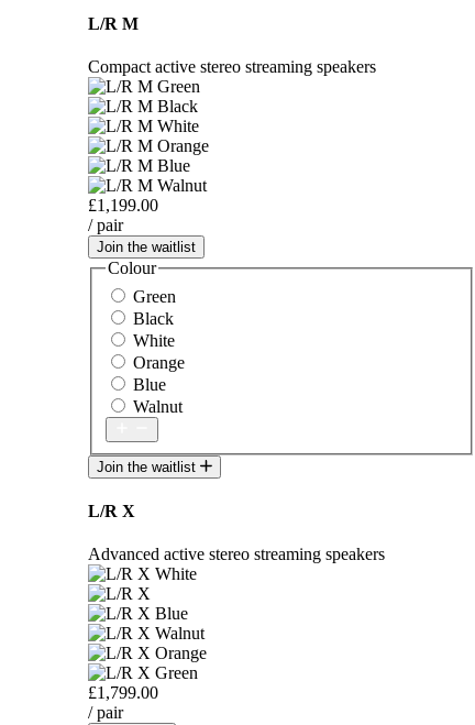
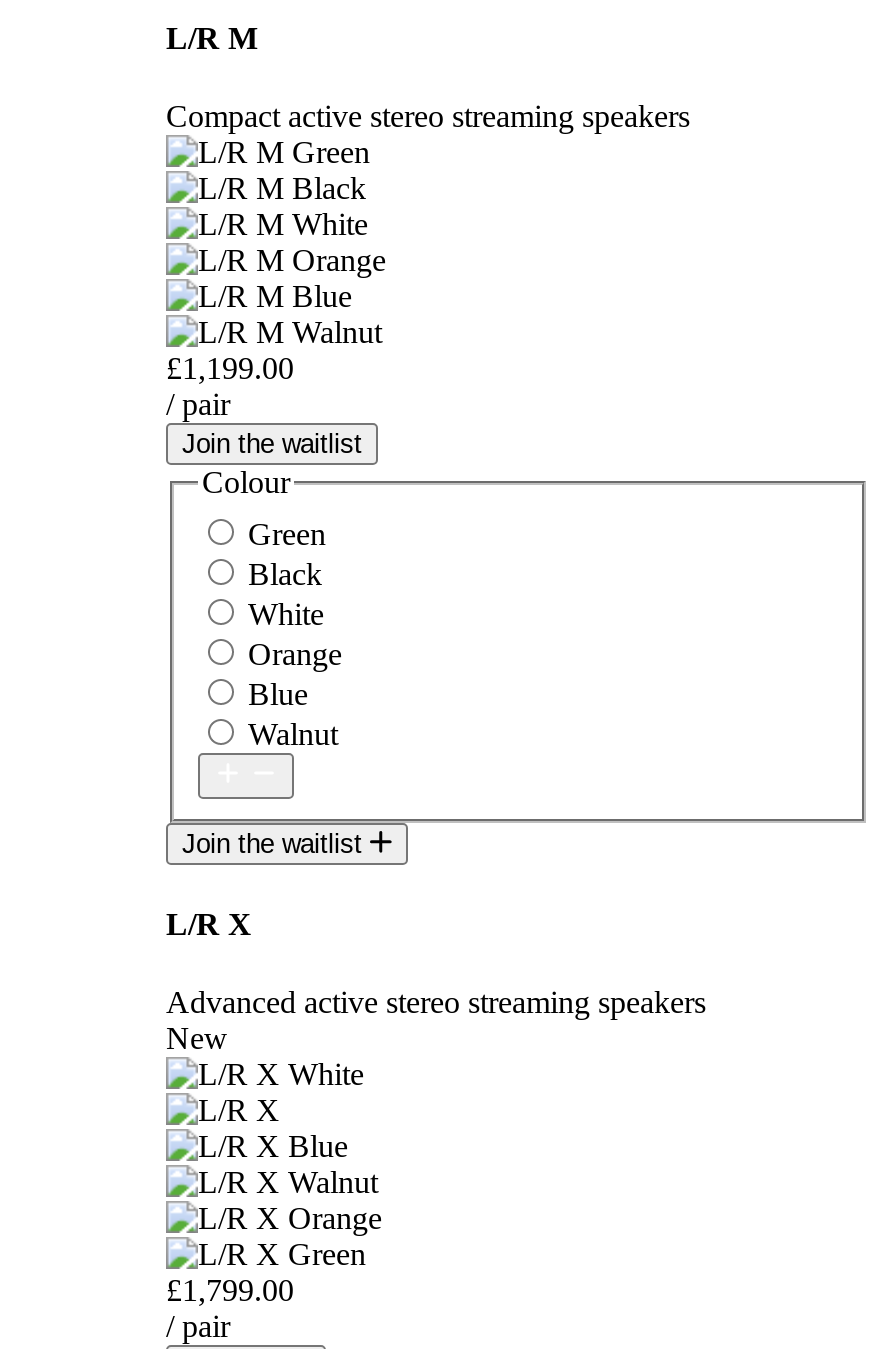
+ New
